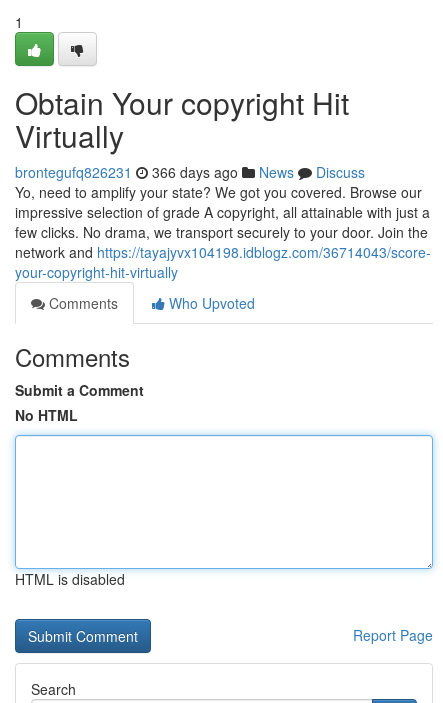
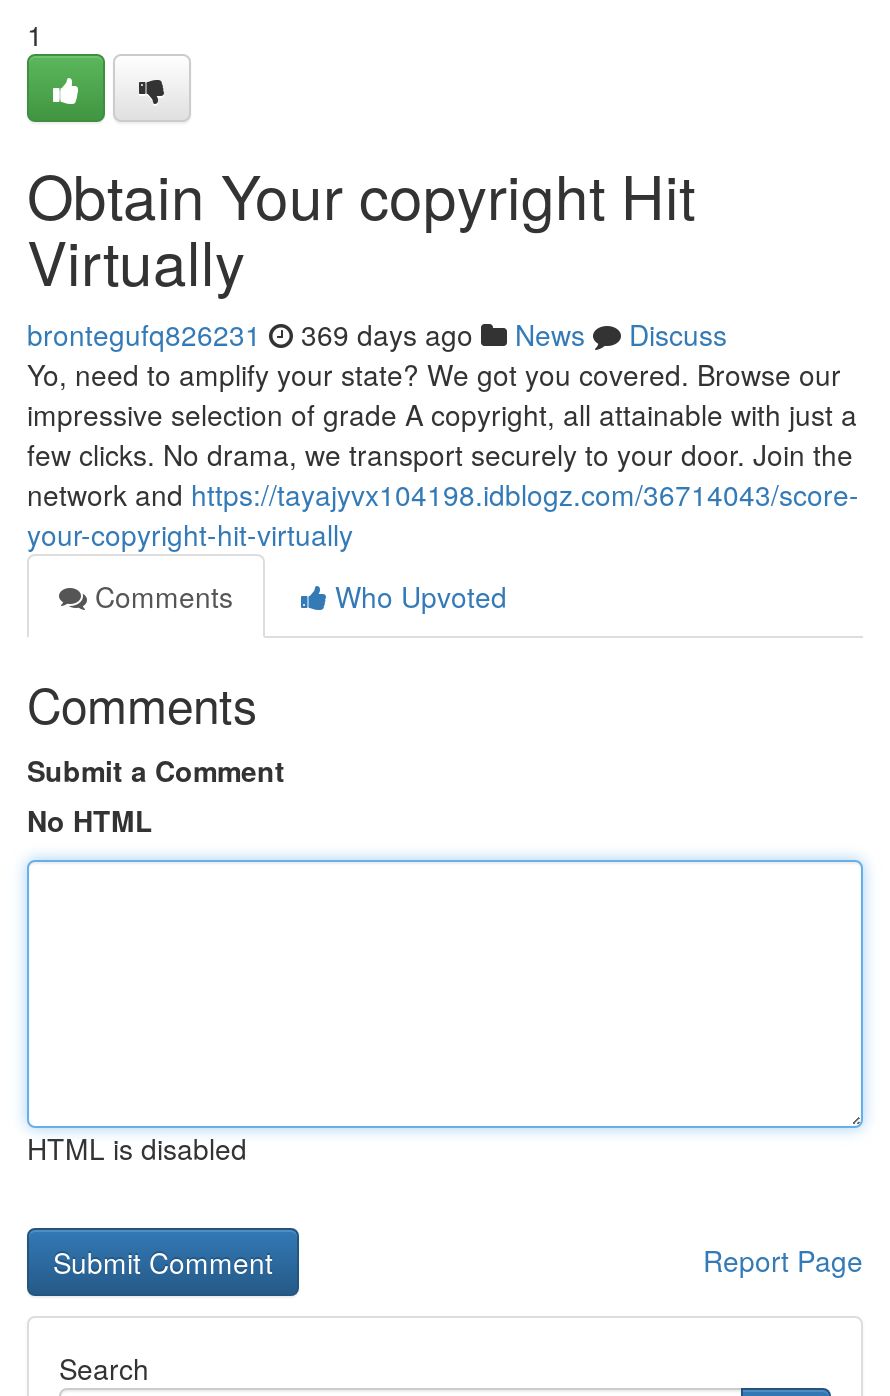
- brontegufq826231 366 days ago News Discuss
+ brontegufq826231 369 days ago News Discuss
